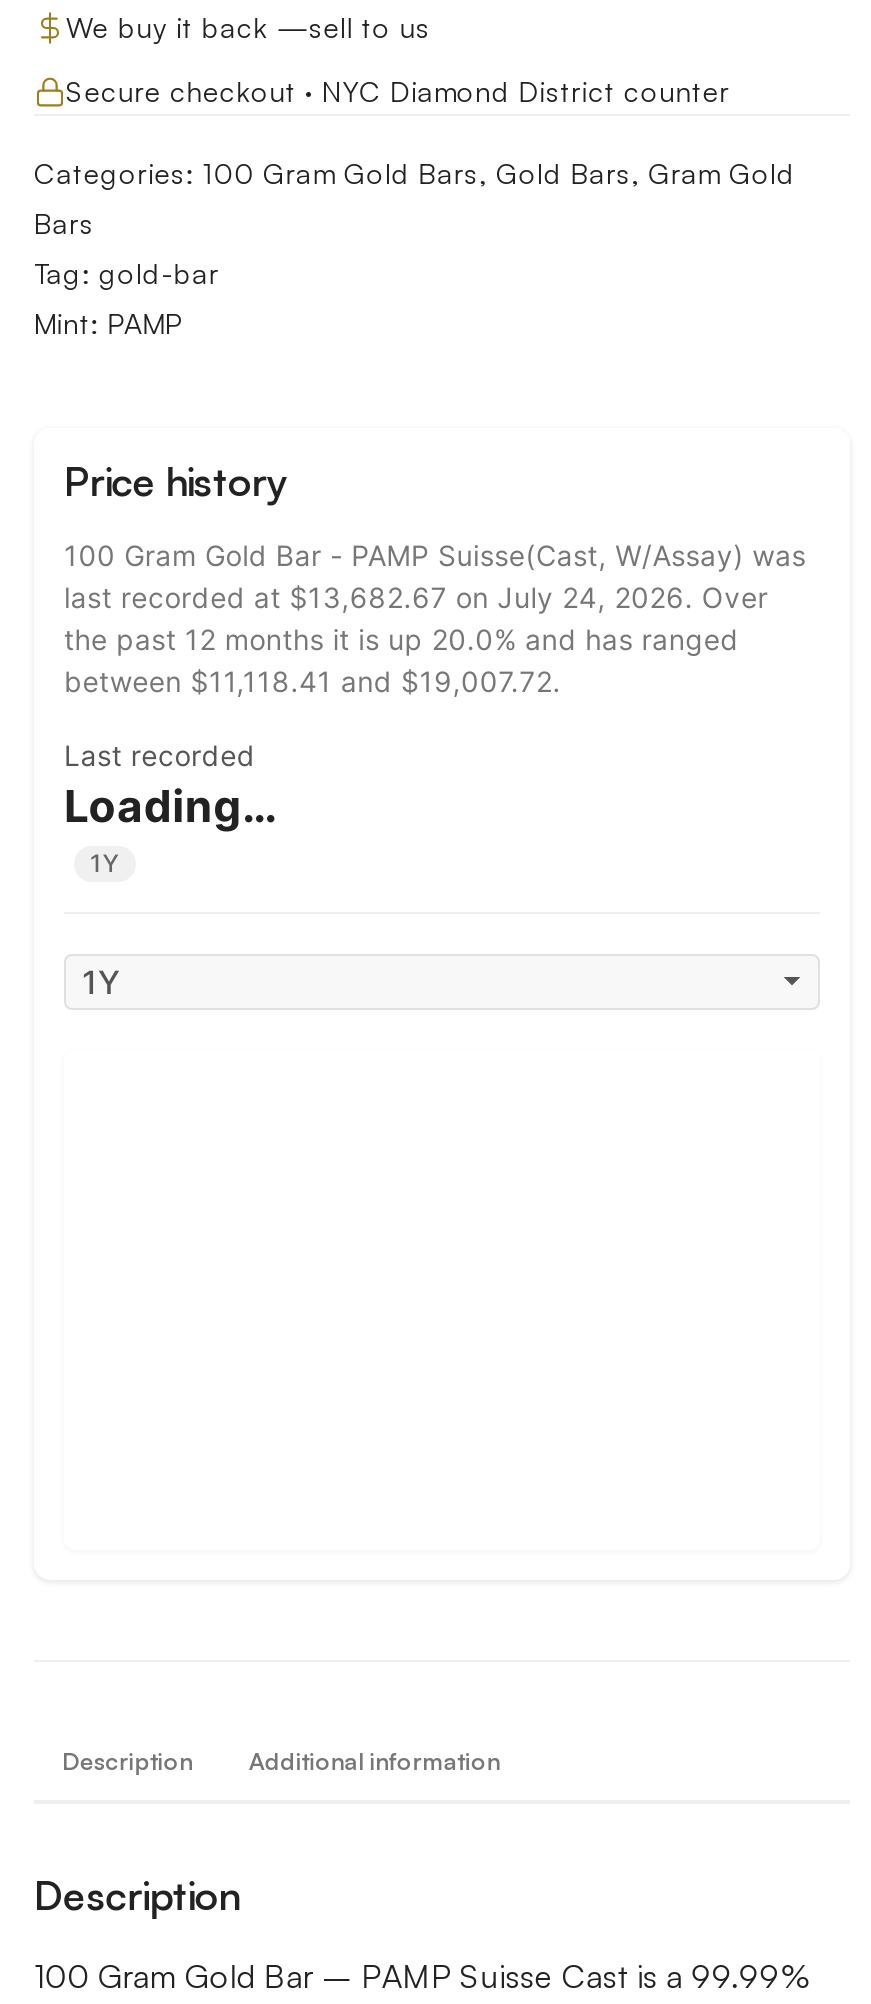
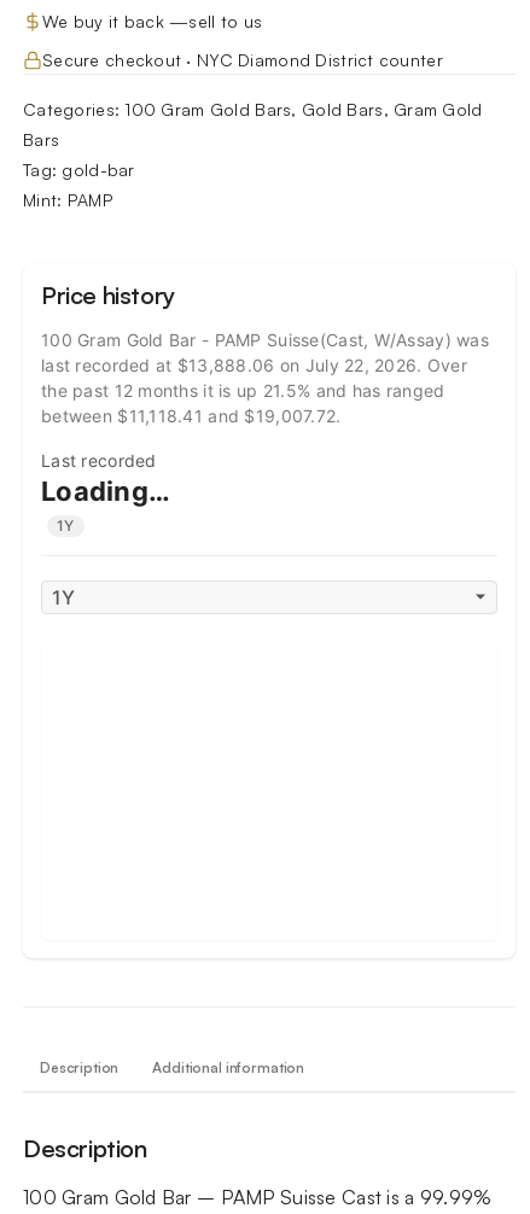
- last recorded at $13,682.67 on July 24, 2026. Over
+ last recorded at $13,888.06 on July 22, 2026. Over

- the past 12 months it is up 20.0% and has ranged
+ the past 12 months it is up 21.5% and has ranged
